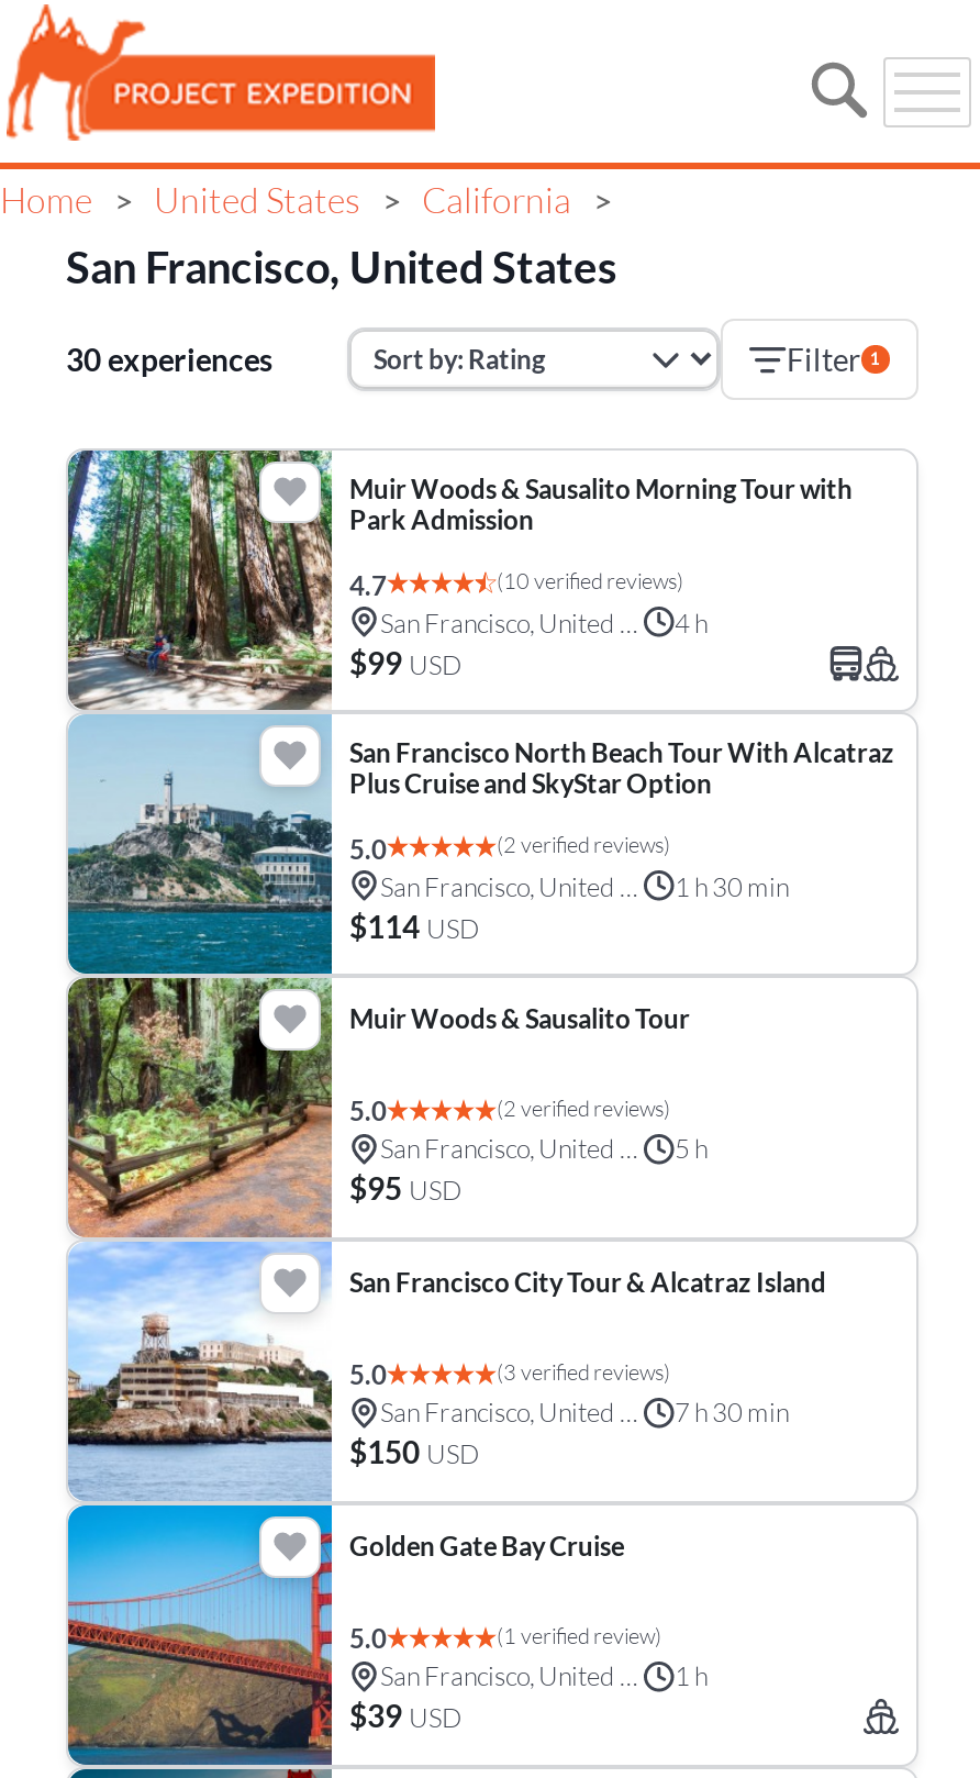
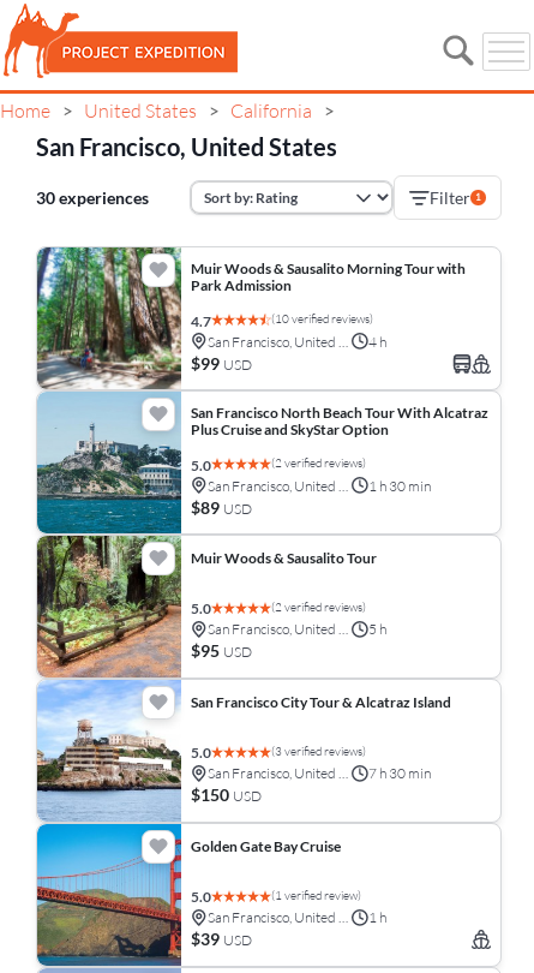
- $114 USD
+ $89 USD
